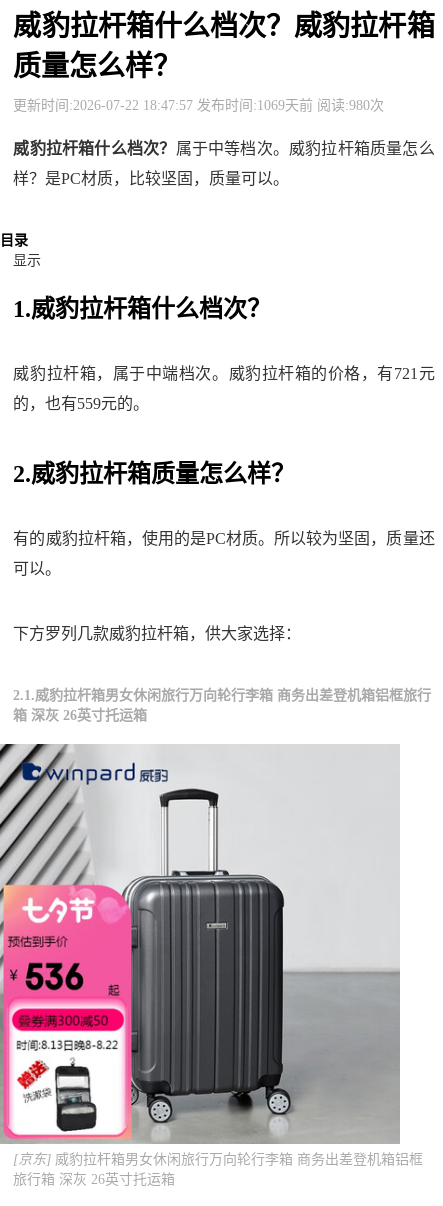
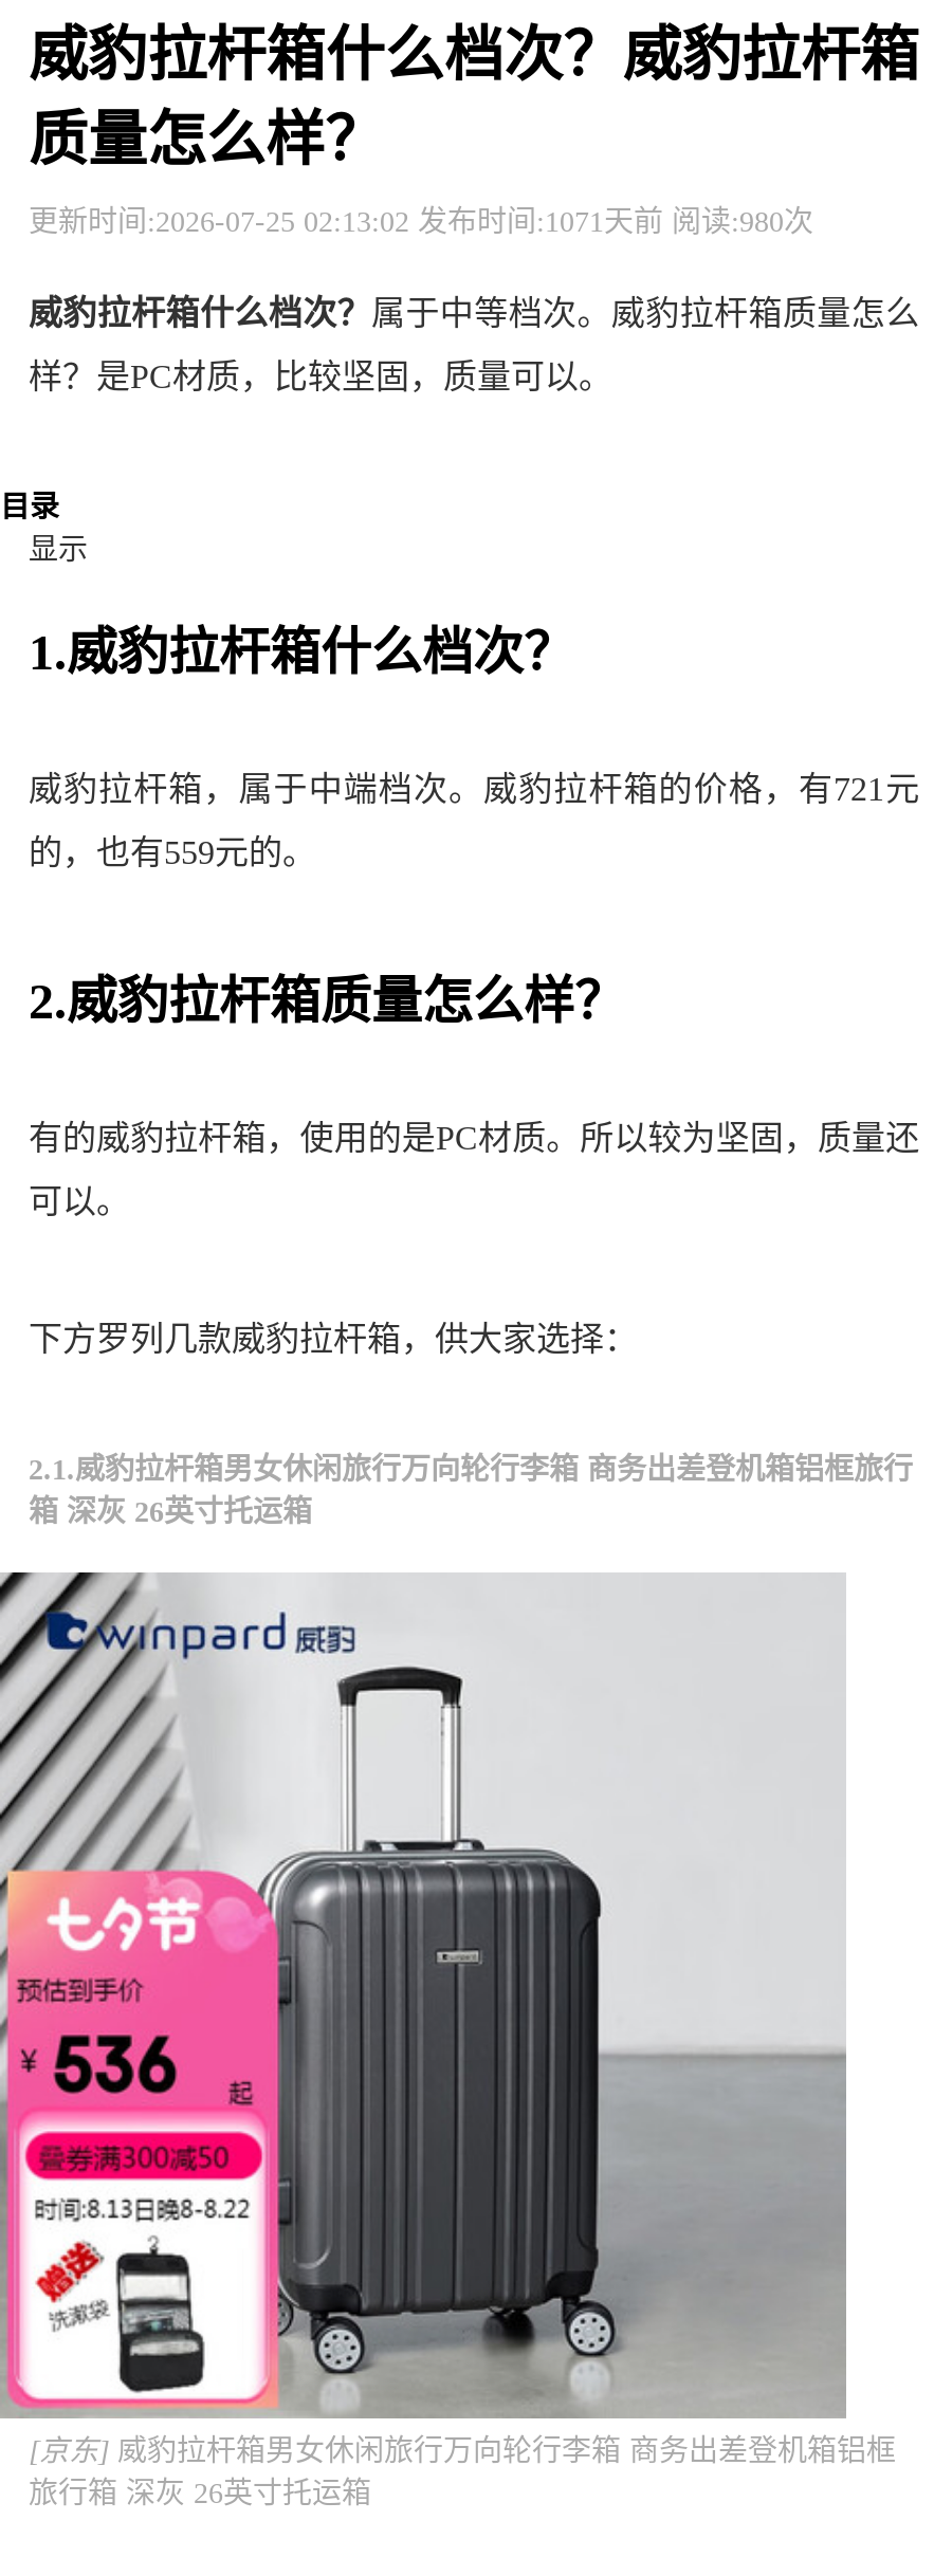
- 更新时间:2026-07-22 18:47:57 发布时间:1069天前 阅读:980次
+ 更新时间:2026-07-25 02:13:02 发布时间:1071天前 阅读:980次
